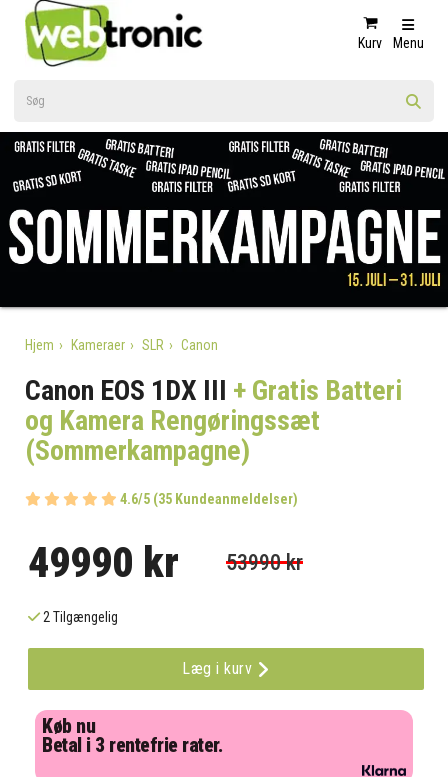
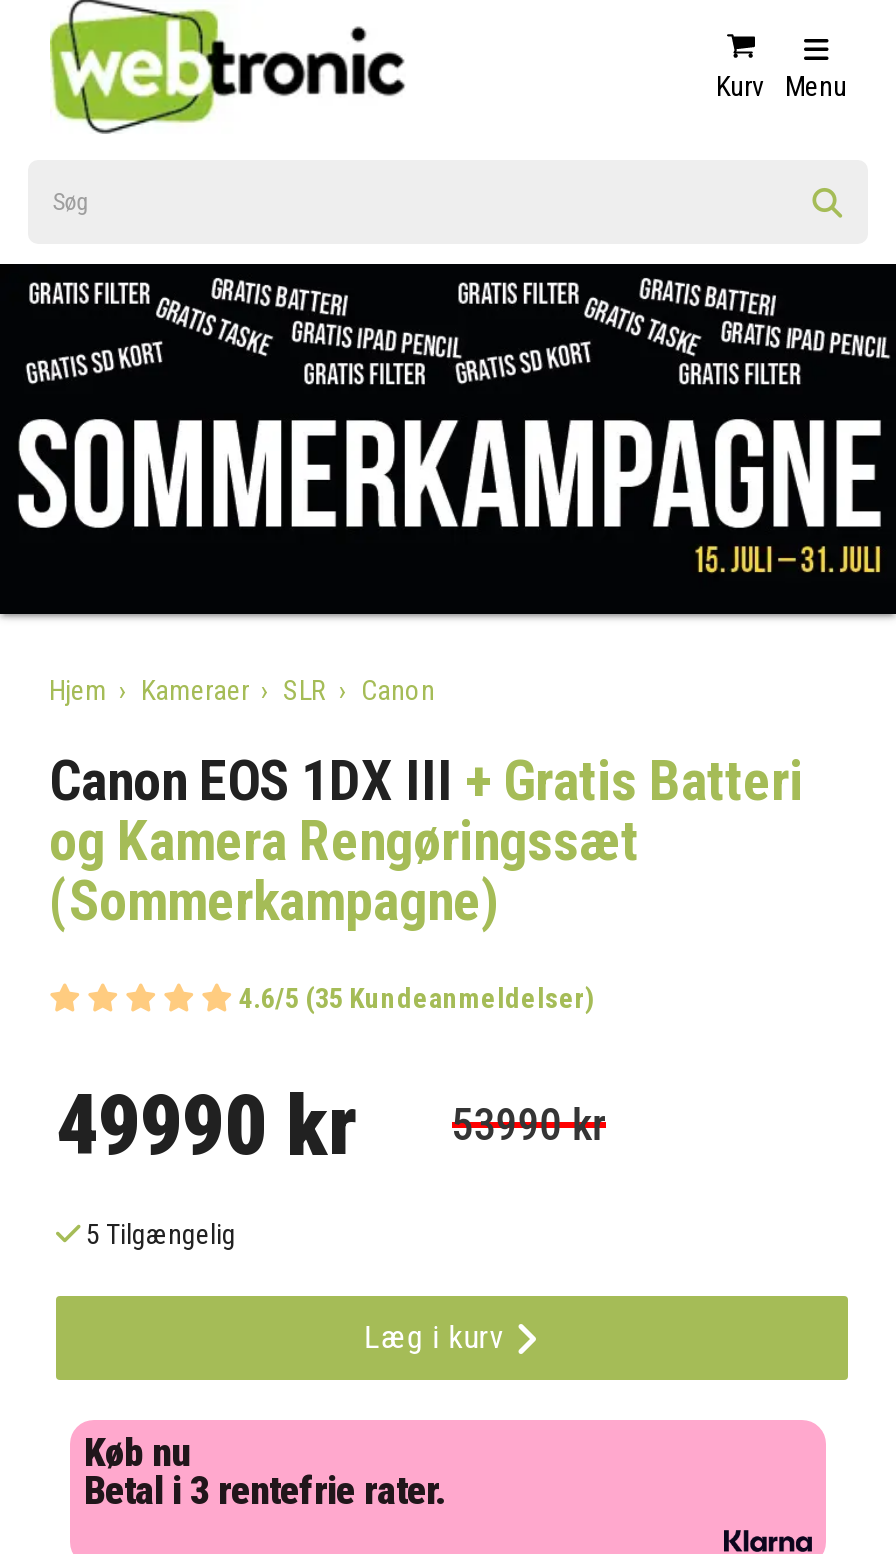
- 2 Tilgængelig
+ 5 Tilgængelig
